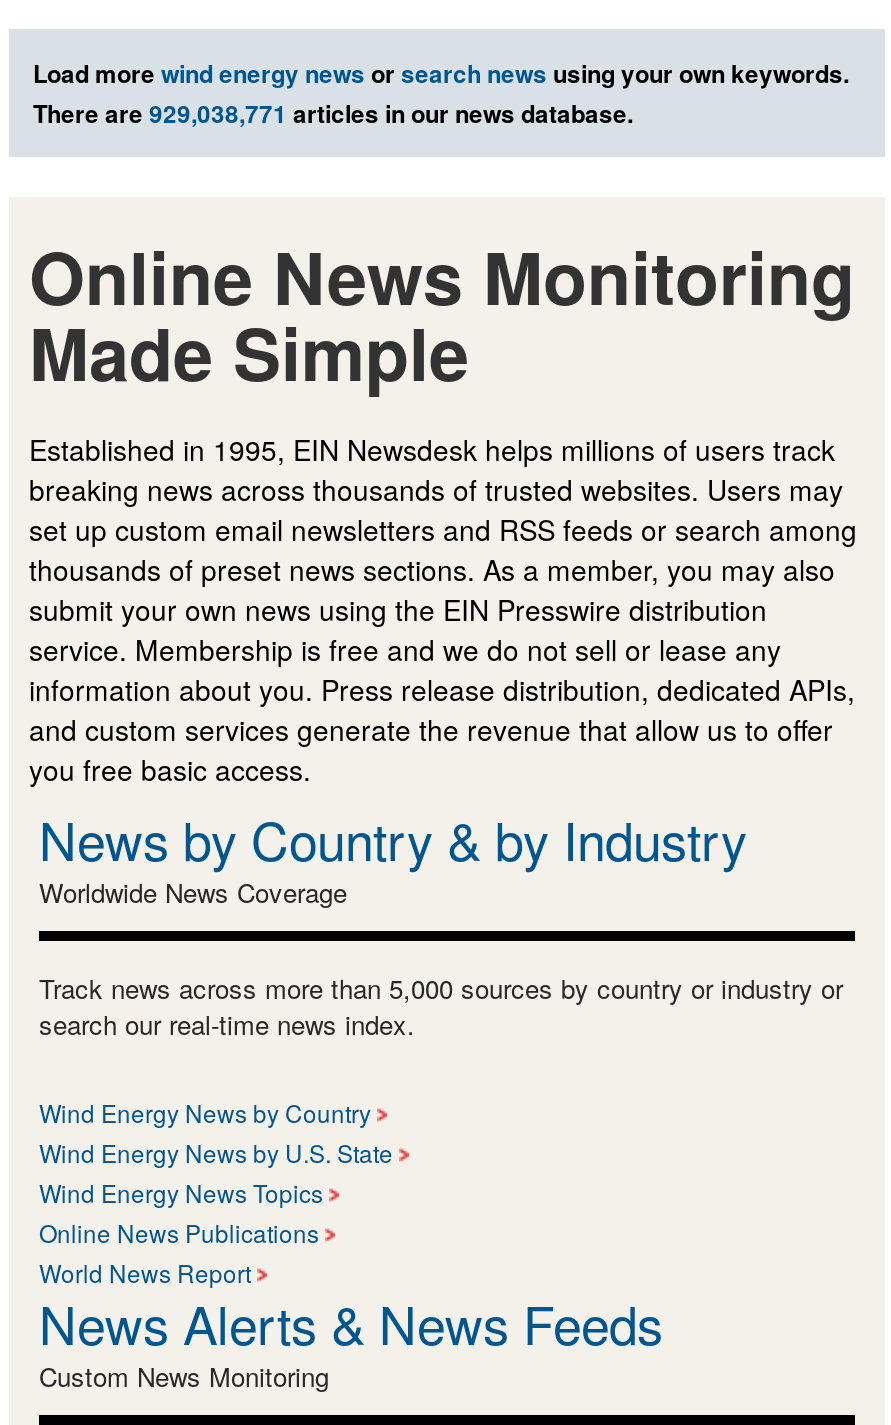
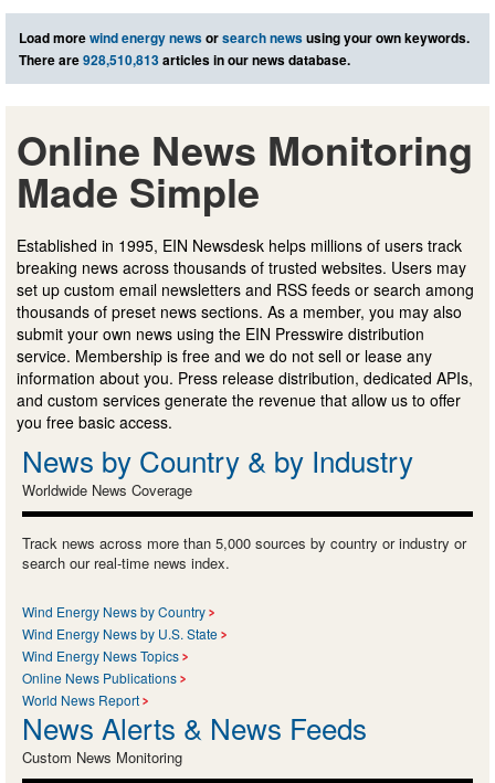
- There are 929,038,771 articles in our news database.
+ There are 928,510,813 articles in our news database.
